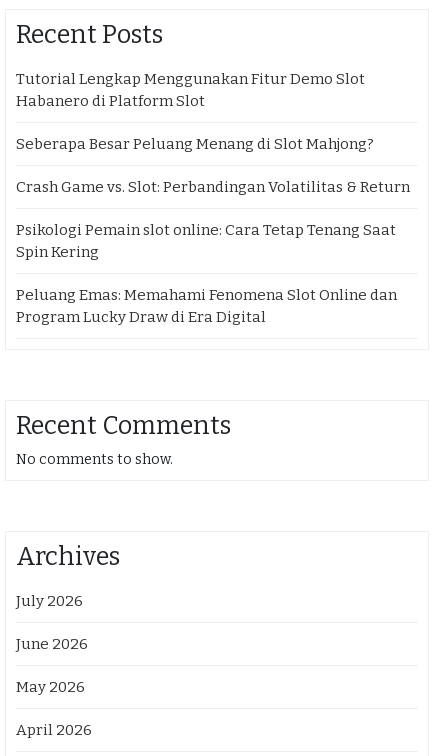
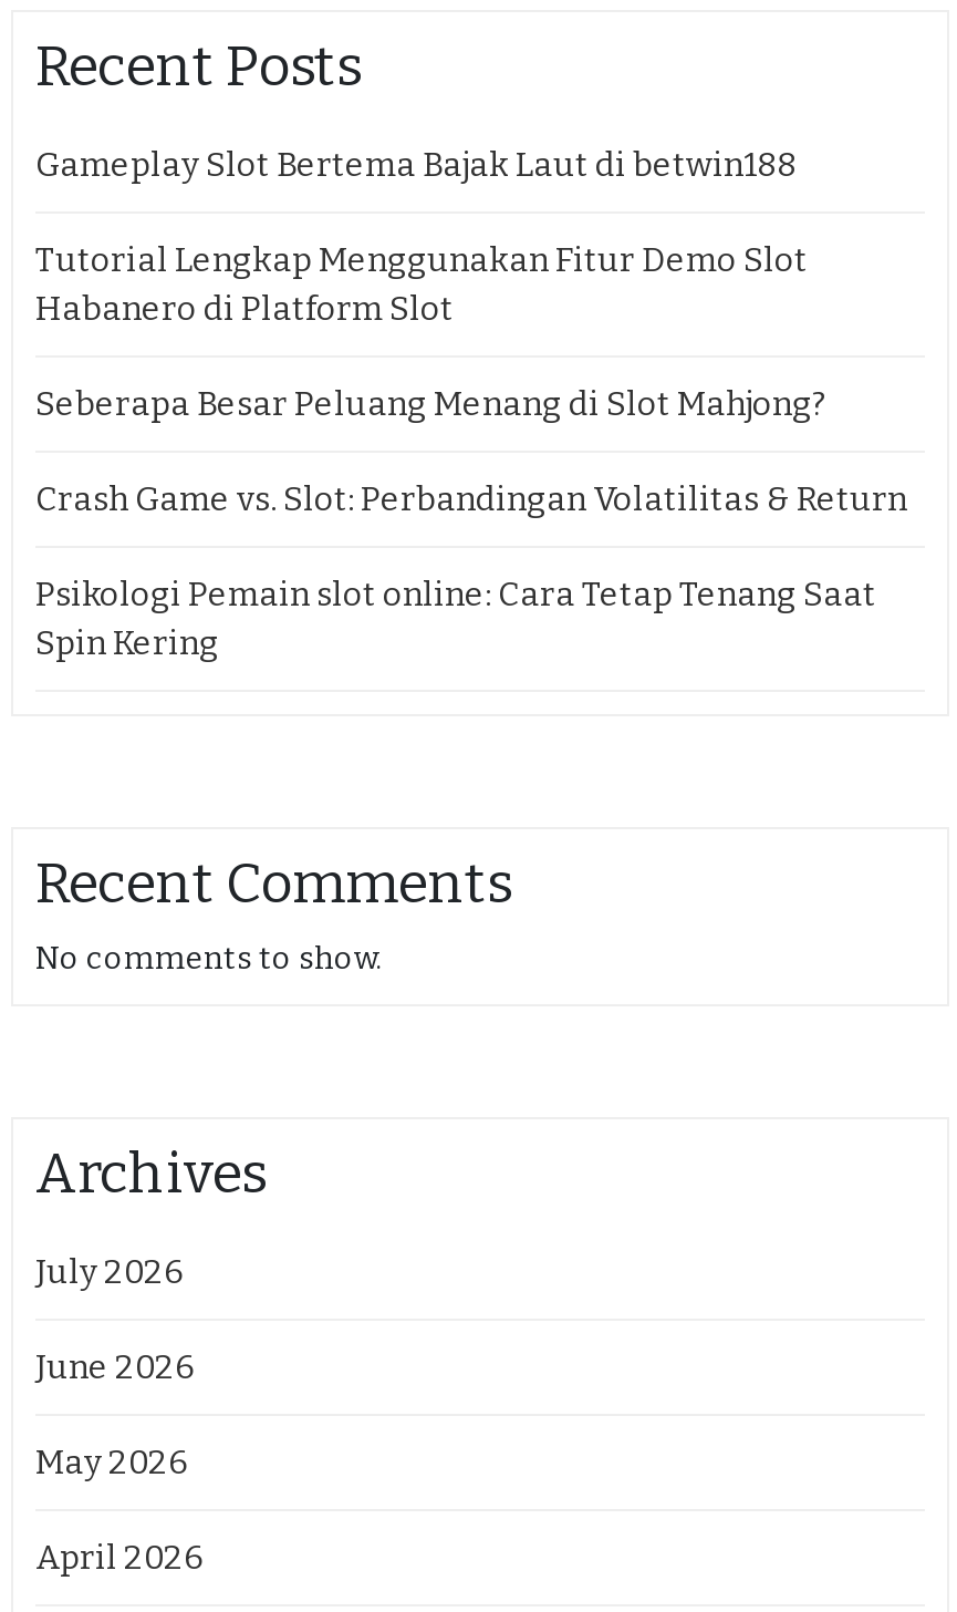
+ Gameplay Slot Bertema Bajak Laut di betwin188

moved down: Tutorial Lengkap Menggunakan Fitur Demo Slot | Habanero di Platform Slot | Seberapa Besar Peluang Menang di Slot Mahjong? | Crash Game vs. Slot: Perbandingan Volatilitas & Return | Psikologi Pemain slot online: Cara Tetap Tenang Saat | Spin Kering

- Peluang Emas: Memahami Fenomena Slot Online dan
- Program Lucky Draw di Era Digital
